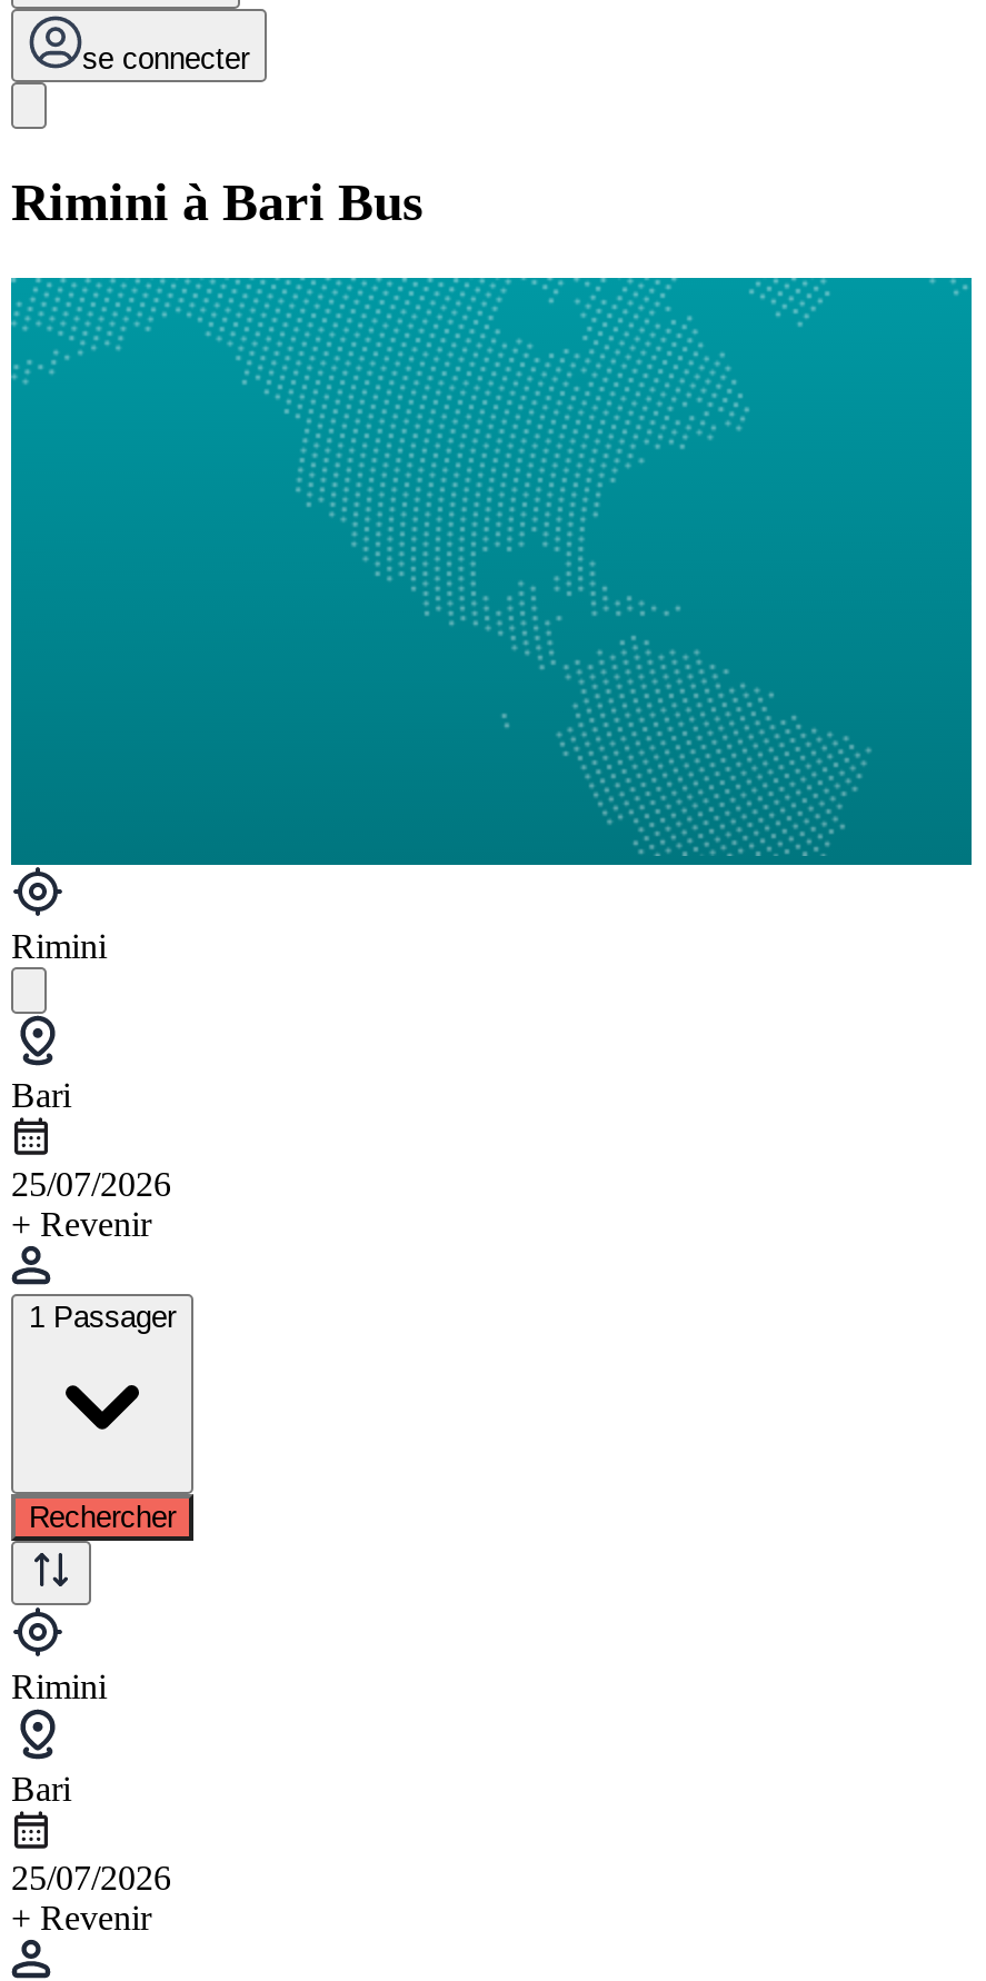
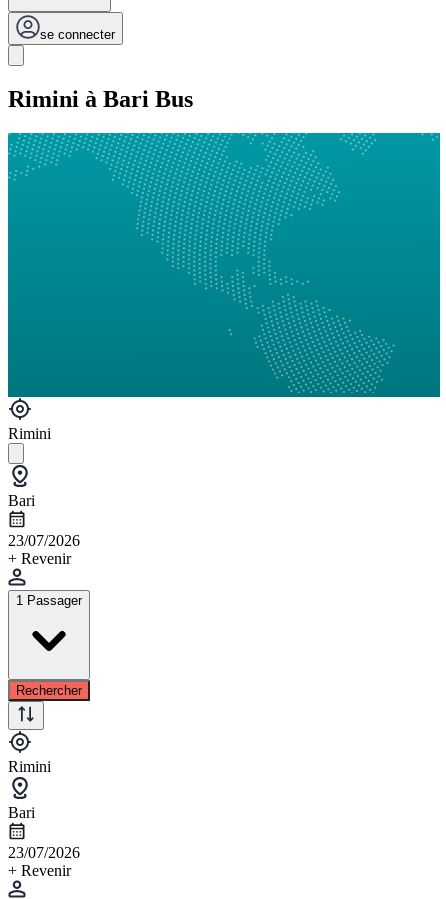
- 25/07/2026
+ 23/07/2026

- 25/07/2026
+ 23/07/2026
